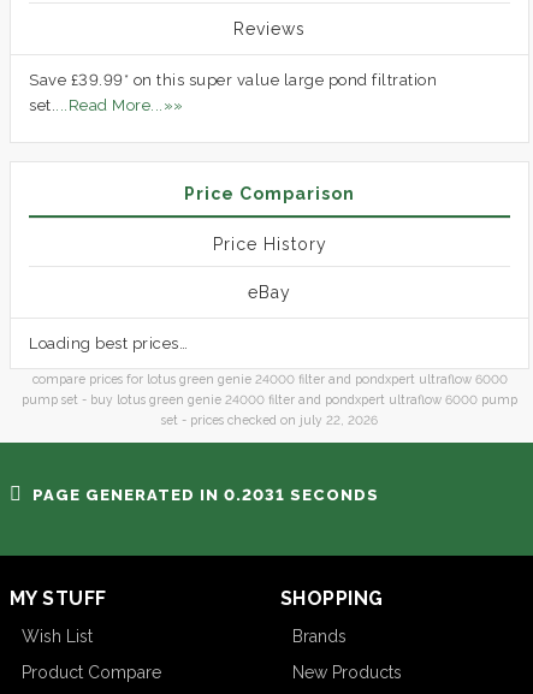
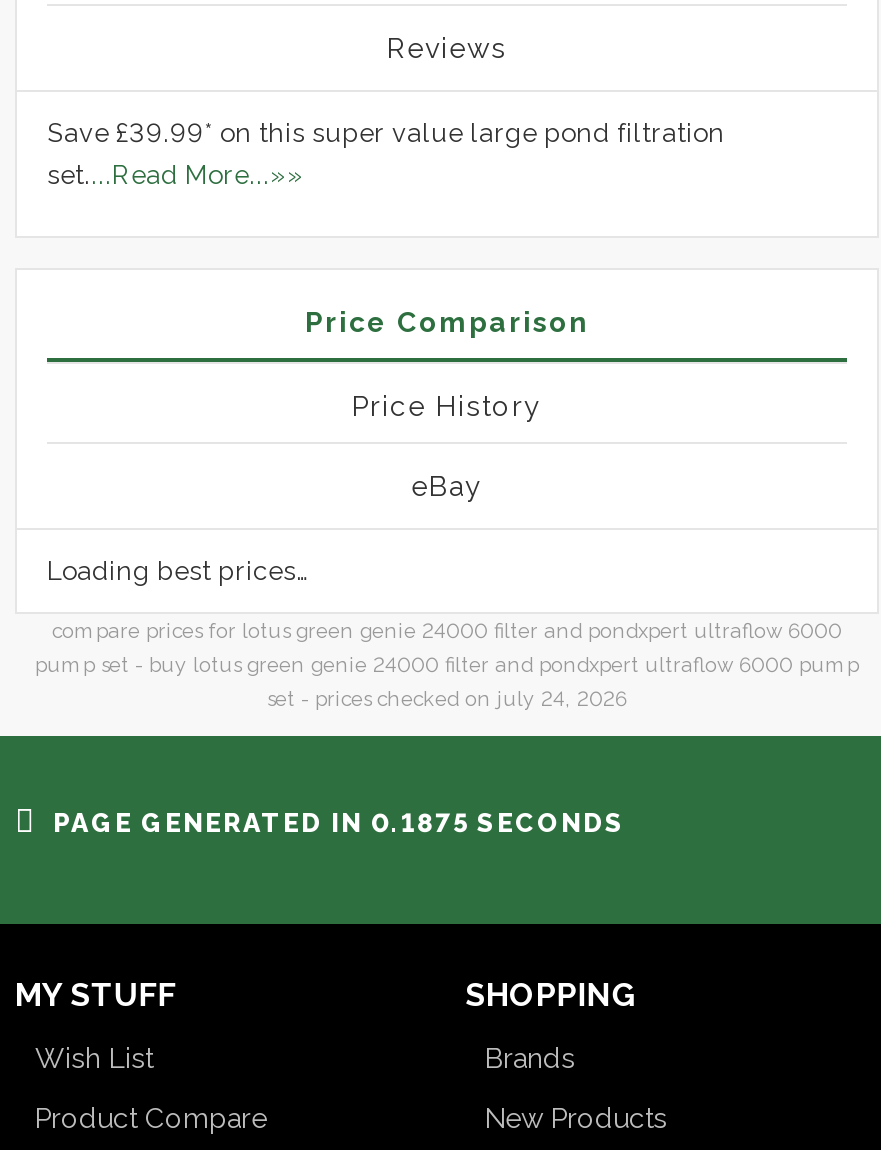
- set - prices checked on july 22, 2026
+ set - prices checked on july 24, 2026

- PAGE GENERATED IN 0.2031 SECONDS
+ PAGE GENERATED IN 0.1875 SECONDS
